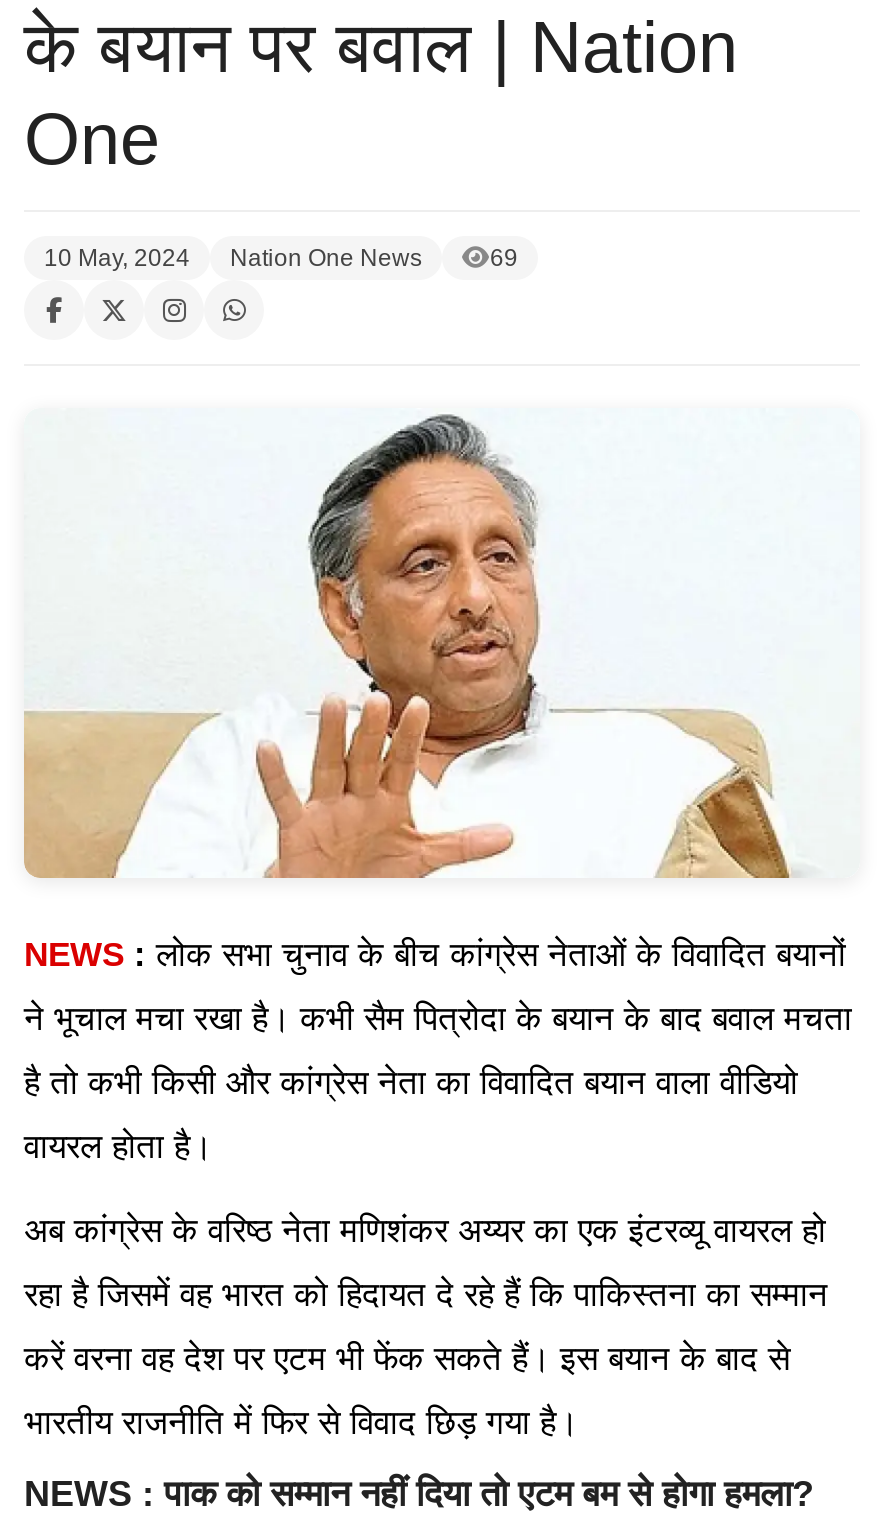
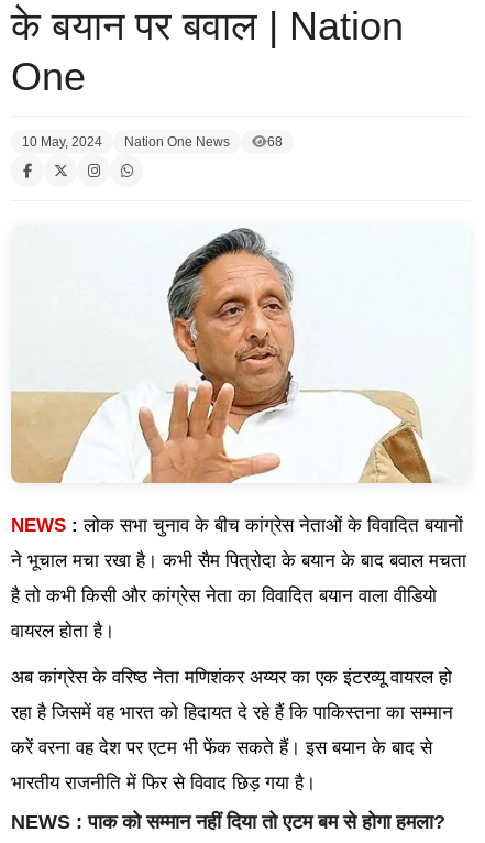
- 69
+ 68
